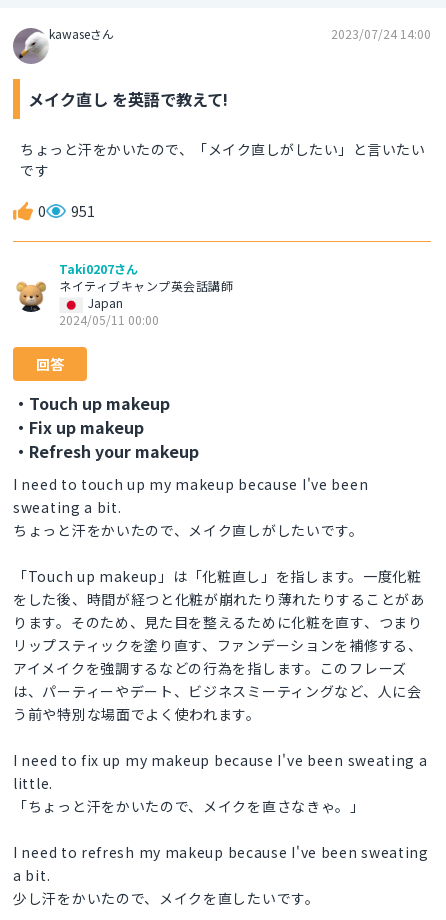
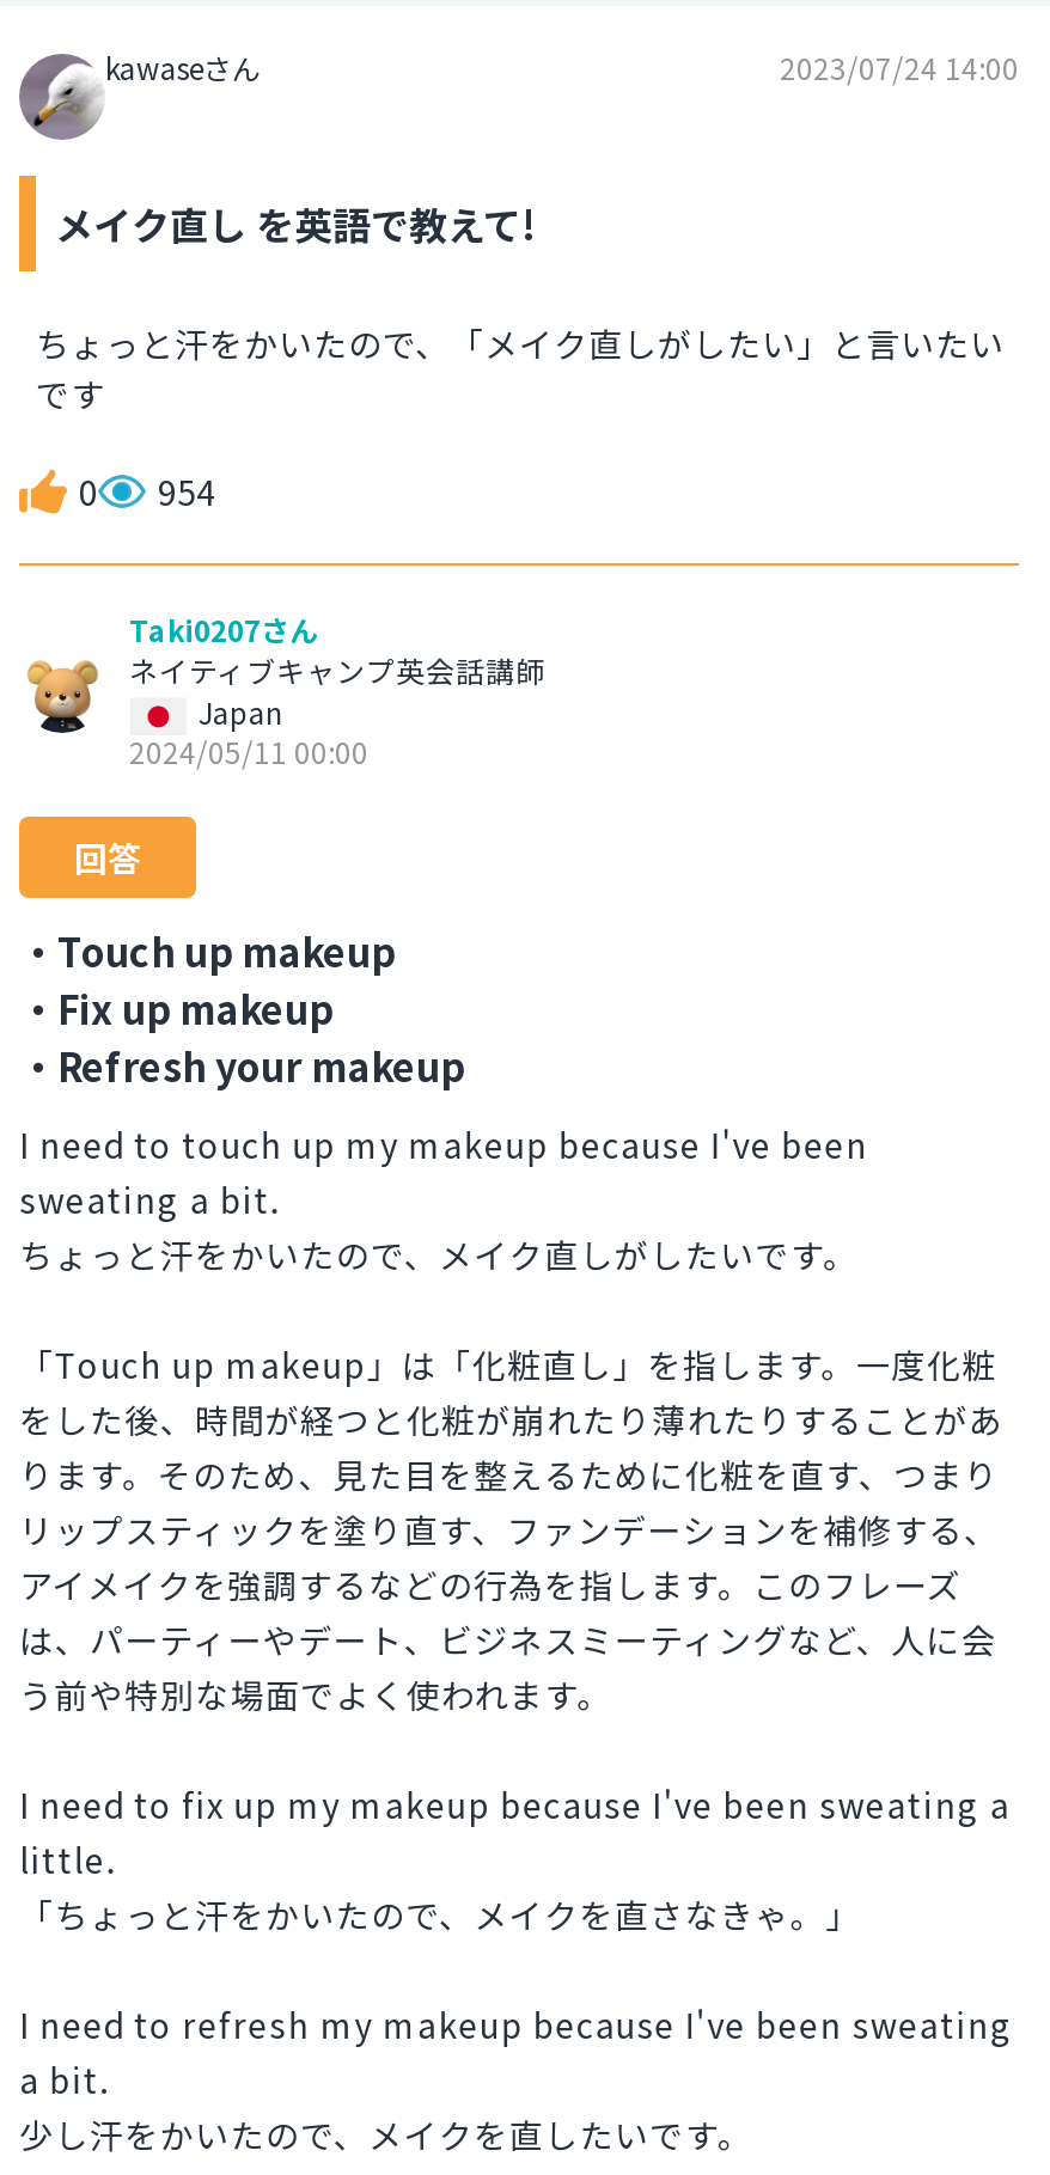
- 0 951
+ 0 954
